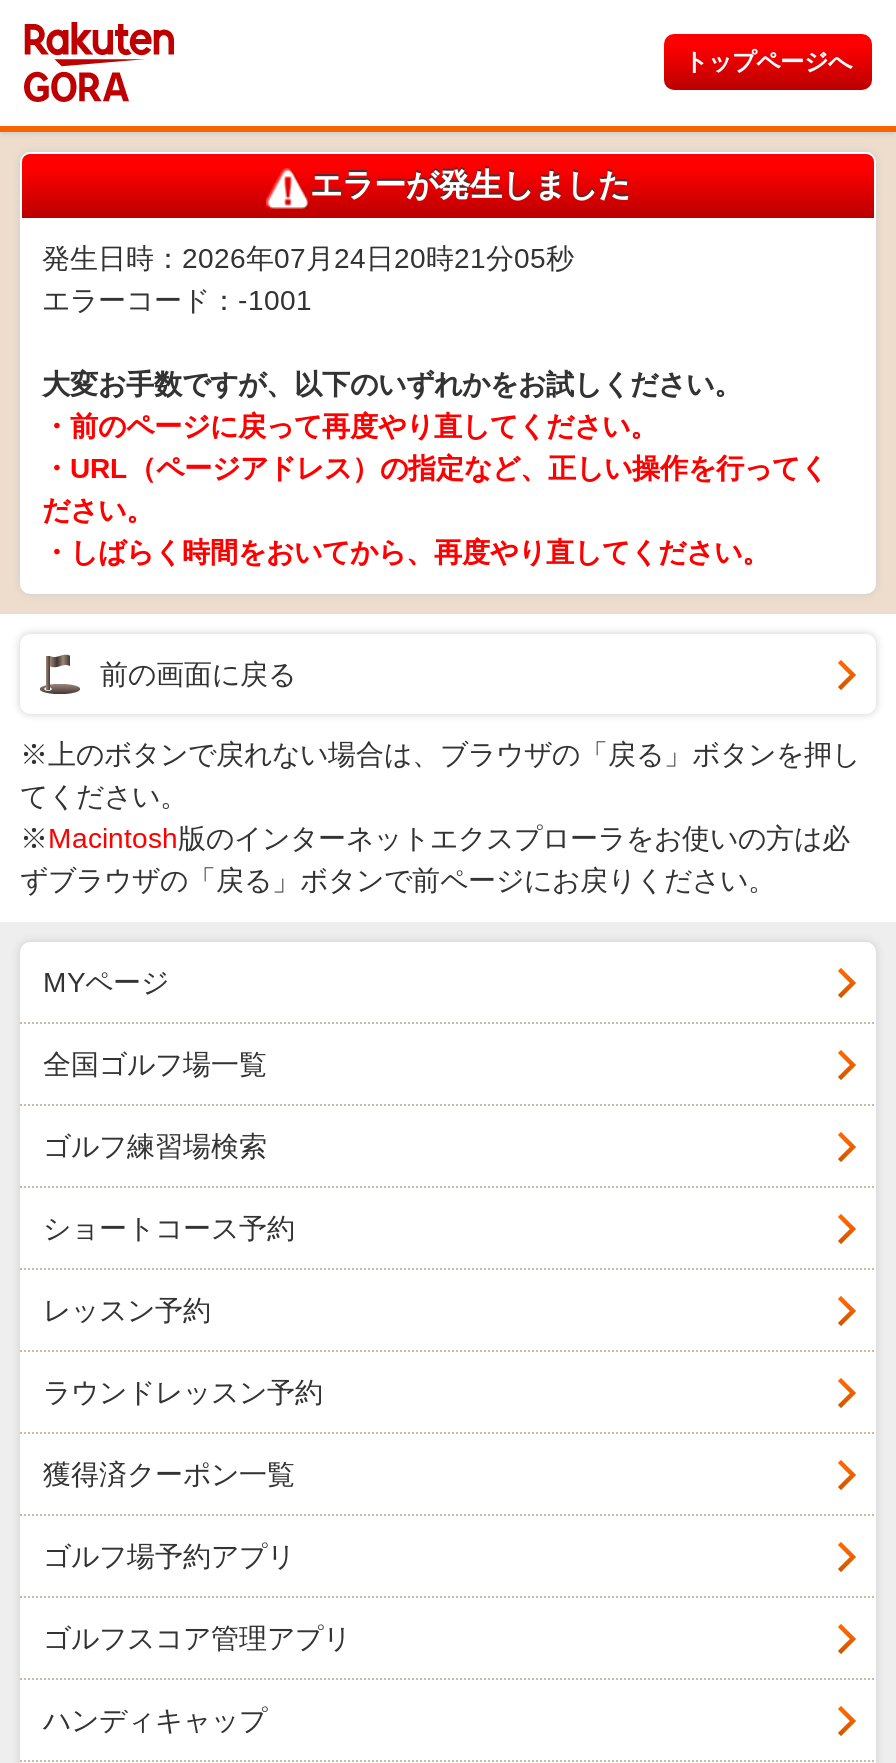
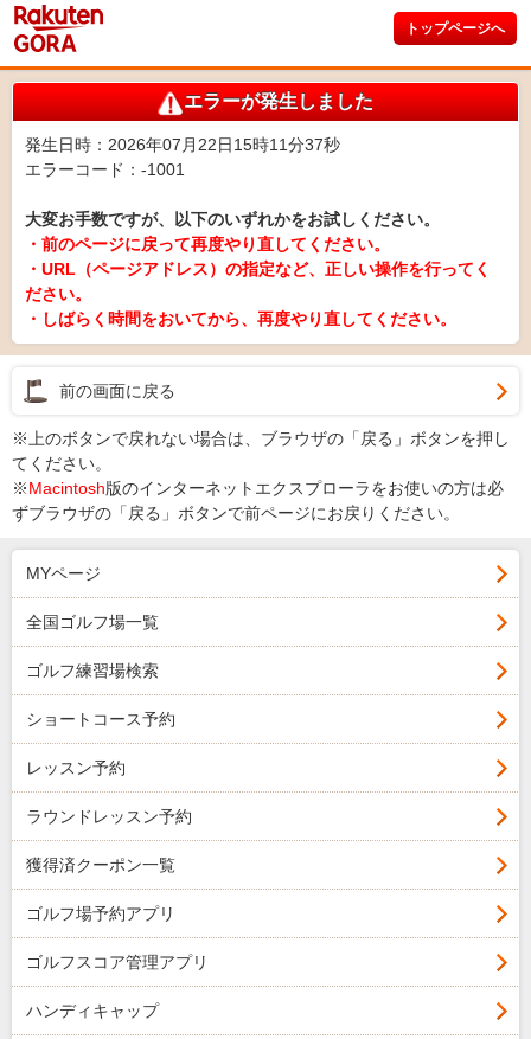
- 発生日時：2026年07月24日20時21分05秒
+ 発生日時：2026年07月22日15時11分37秒
